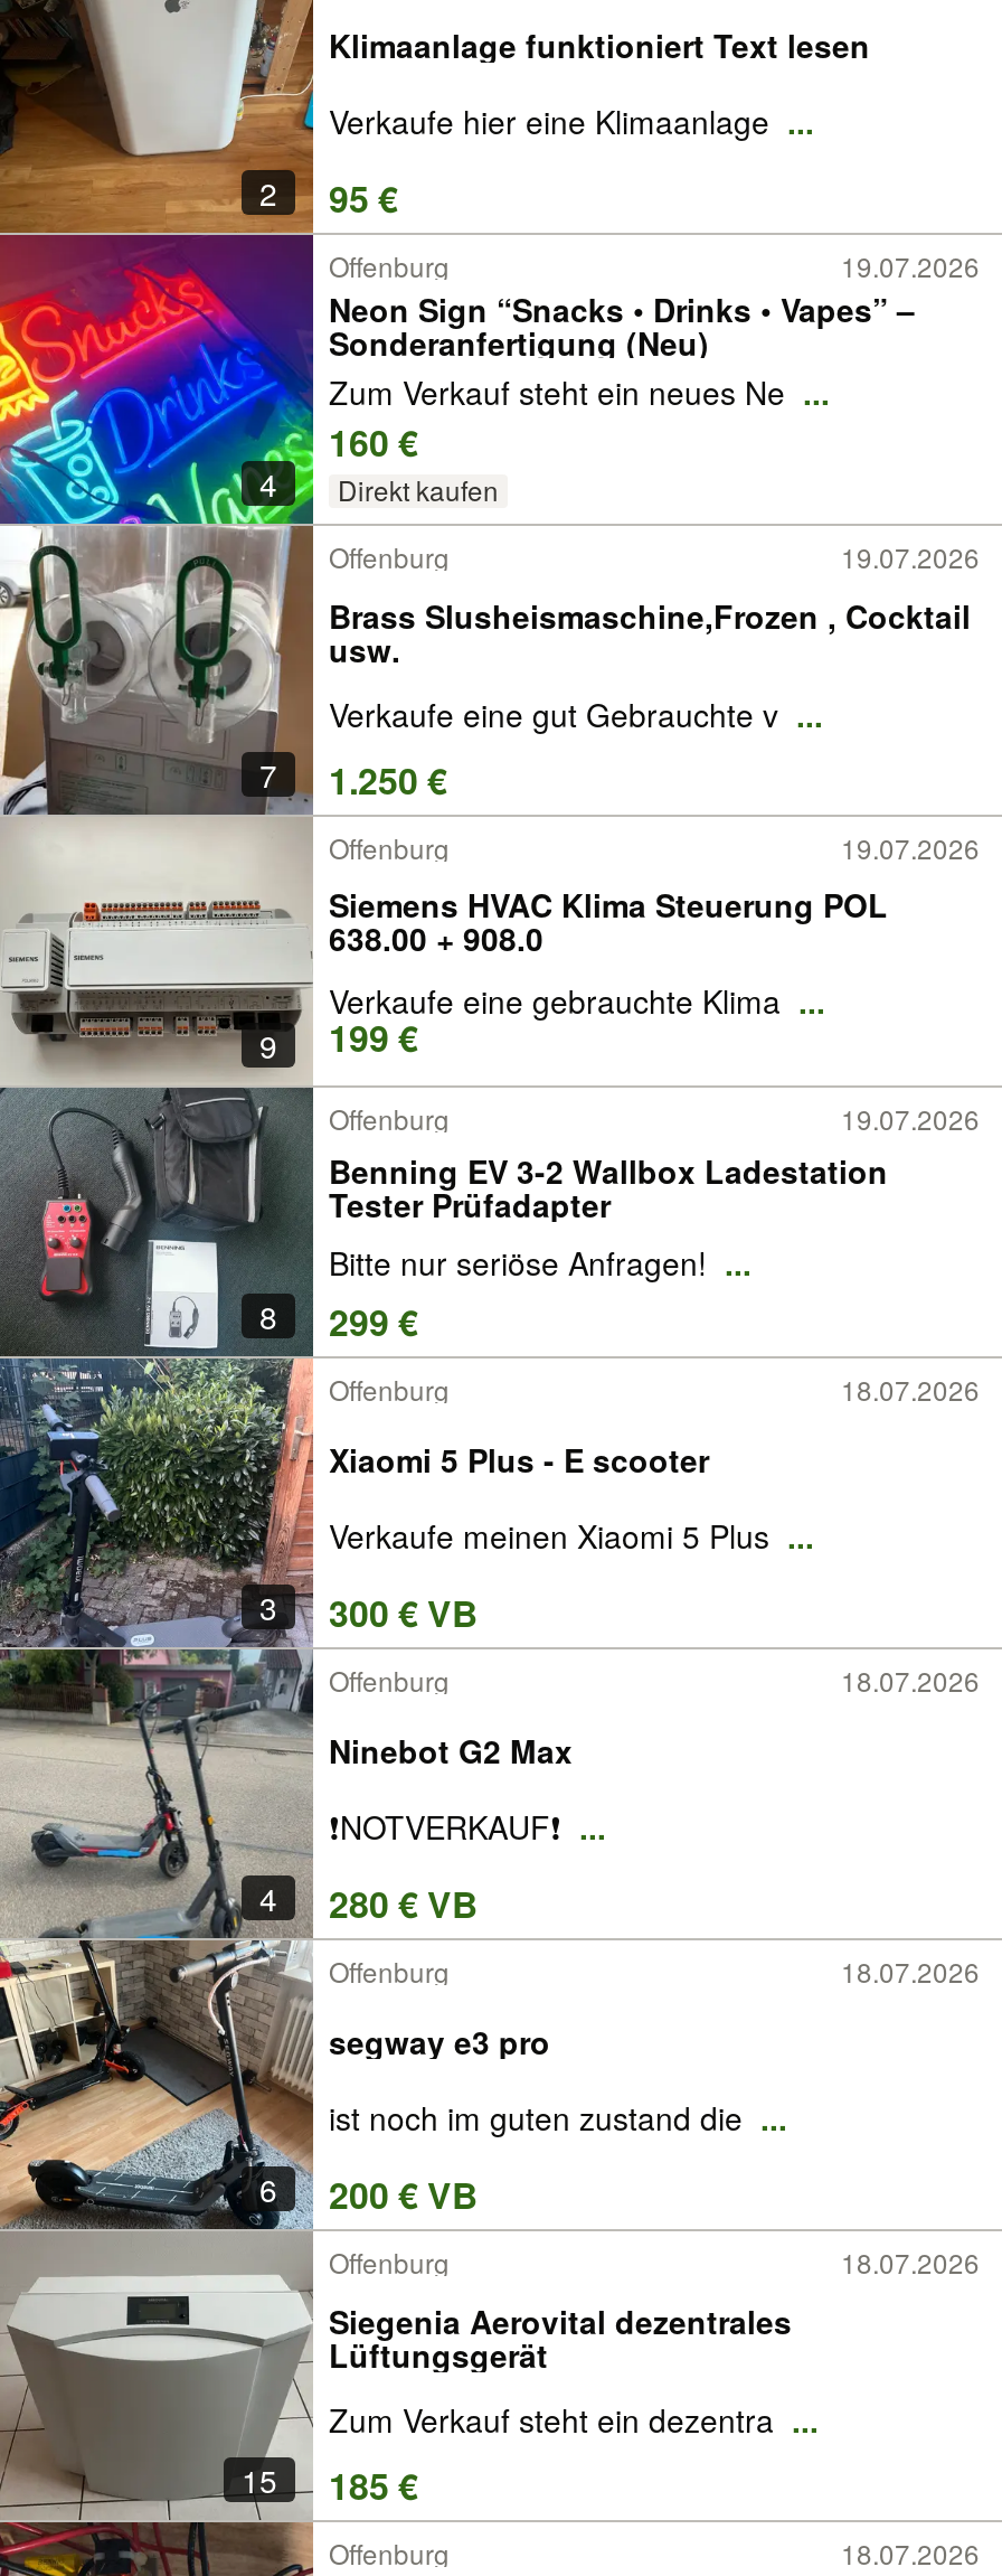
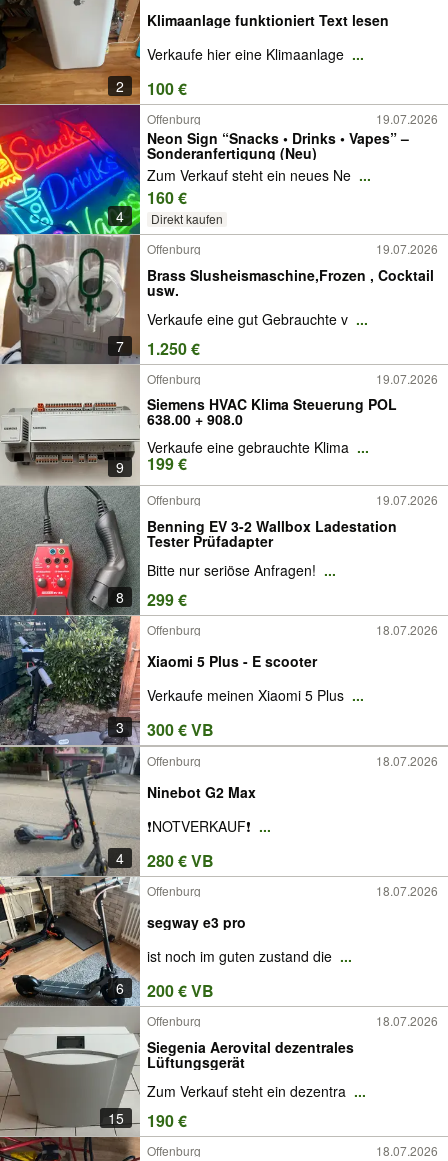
- 2 95 €
+ 2 100 €

- [image]
+ [image]

- 15 185 €
+ 15 190 €
